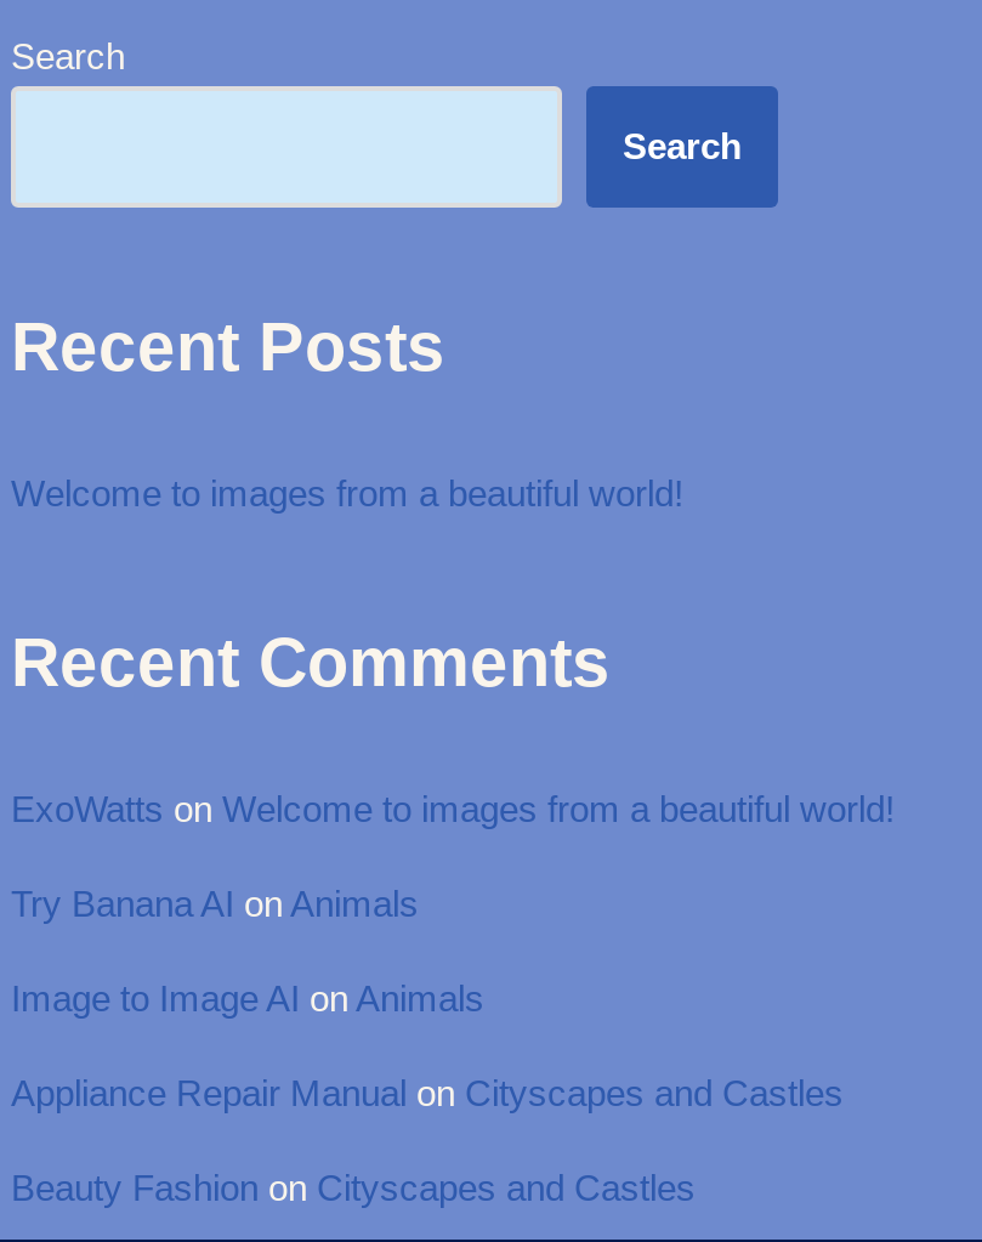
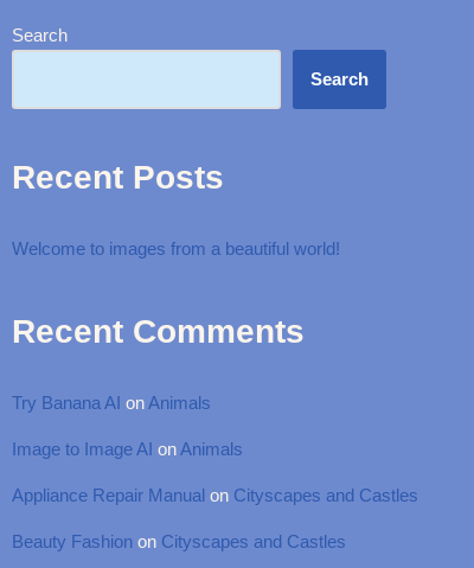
- ExoWatts on Welcome to images from a beautiful world!
